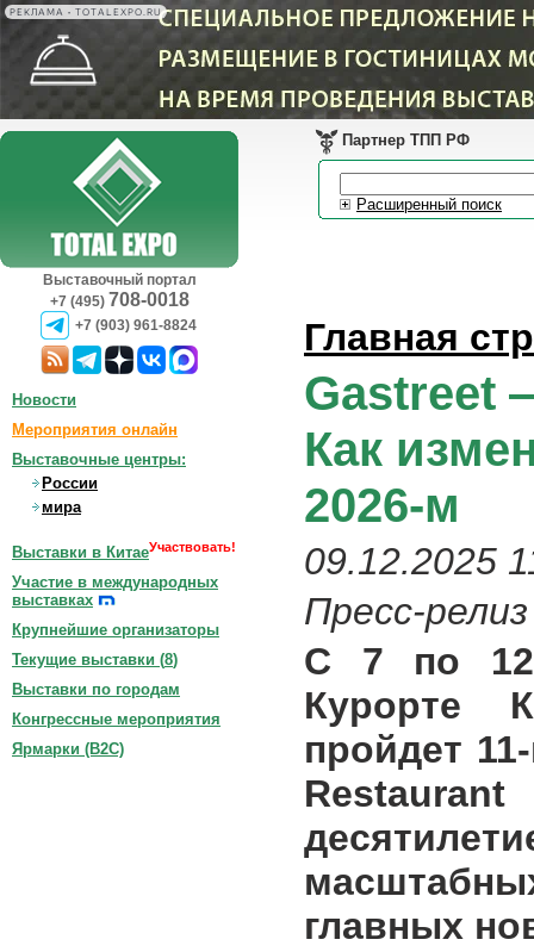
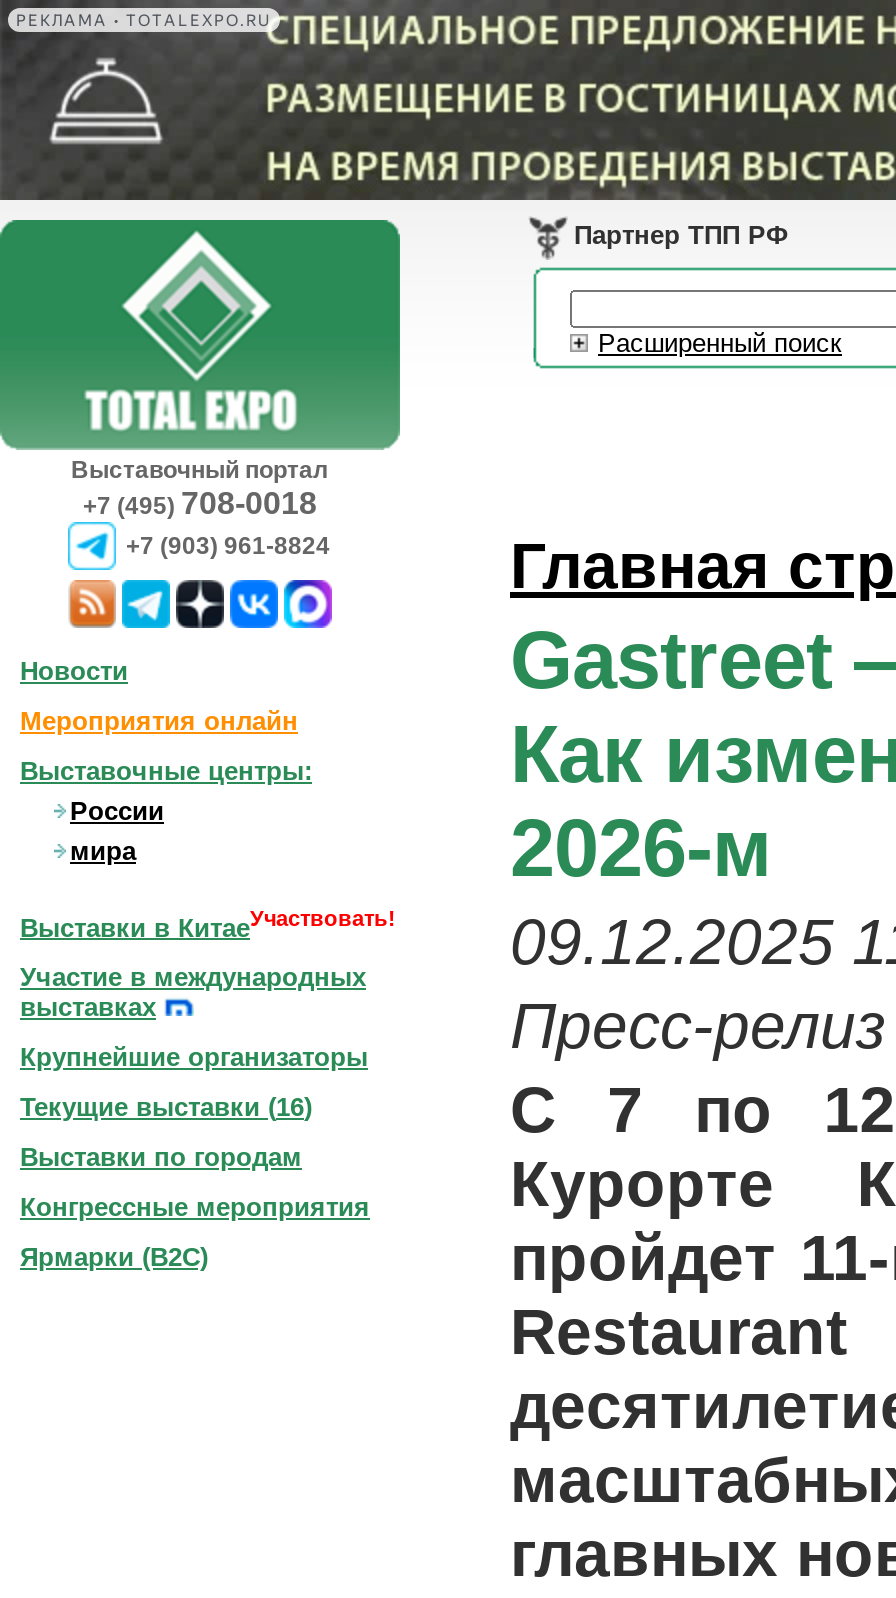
- Текущие выставки (8)
+ Текущие выставки (16)
